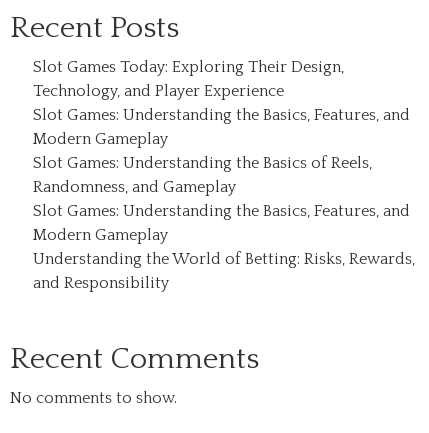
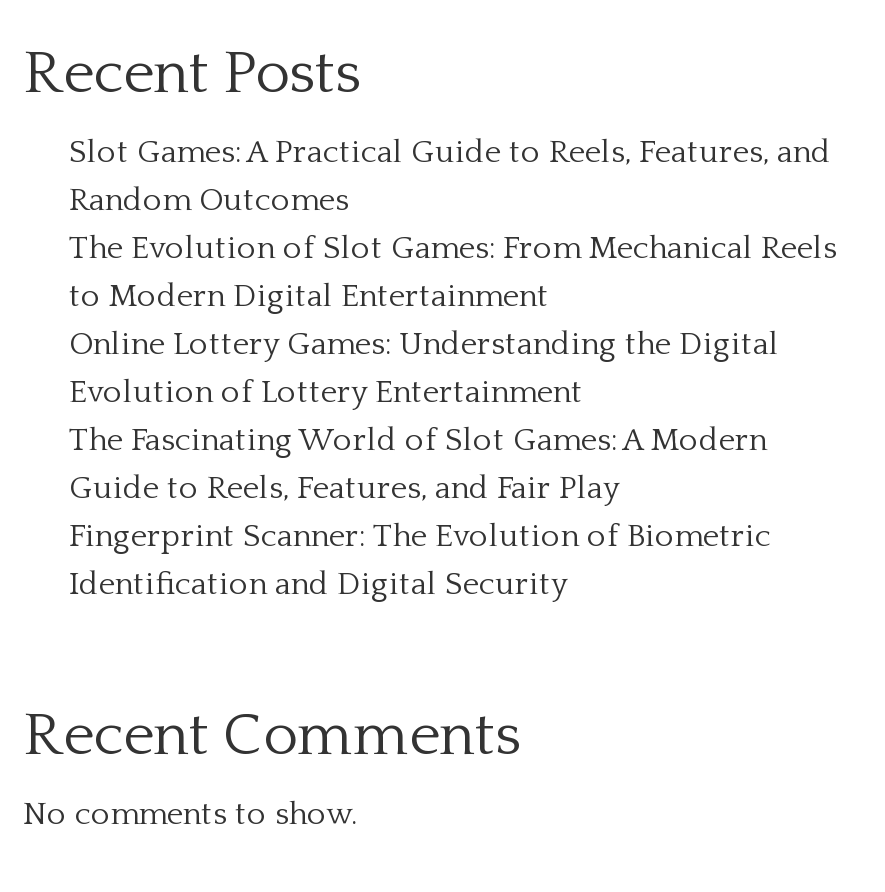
- Slot Games Today: Exploring Their Design,
- Technology, and Player Experience
- Slot Games: Understanding the Basics, Features, and
- Modern Gameplay
- Slot Games: Understanding the Basics of Reels,
- Randomness, and Gameplay
- Slot Games: Understanding the Basics, Features, and
- Modern Gameplay
- Understanding the World of Betting: Risks, Rewards,
- and Responsibility
+ Slot Games: A Practical Guide to Reels, Features, and
+ Random Outcomes
+ The Evolution of Slot Games: From Mechanical Reels
+ to Modern Digital Entertainment
+ Online Lottery Games: Understanding the Digital
+ Evolution of Lottery Entertainment
+ The Fascinating World of Slot Games: A Modern
+ Guide to Reels, Features, and Fair Play
+ Fingerprint Scanner: The Evolution of Biometric
+ Identification and Digital Security
